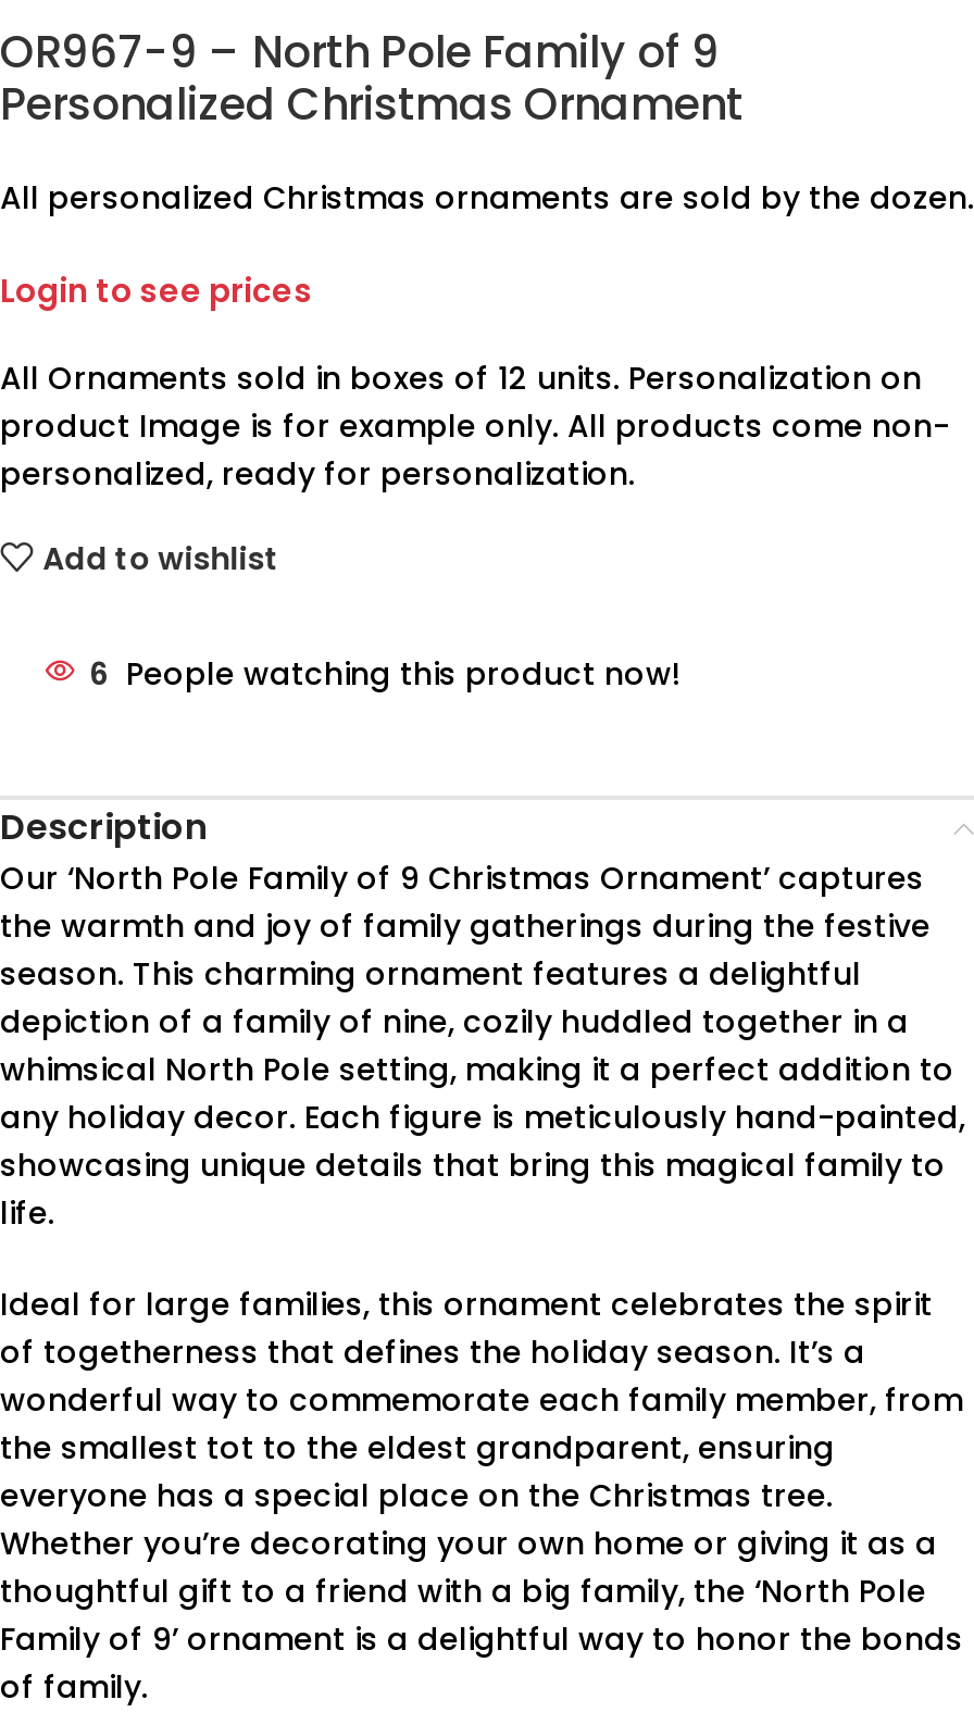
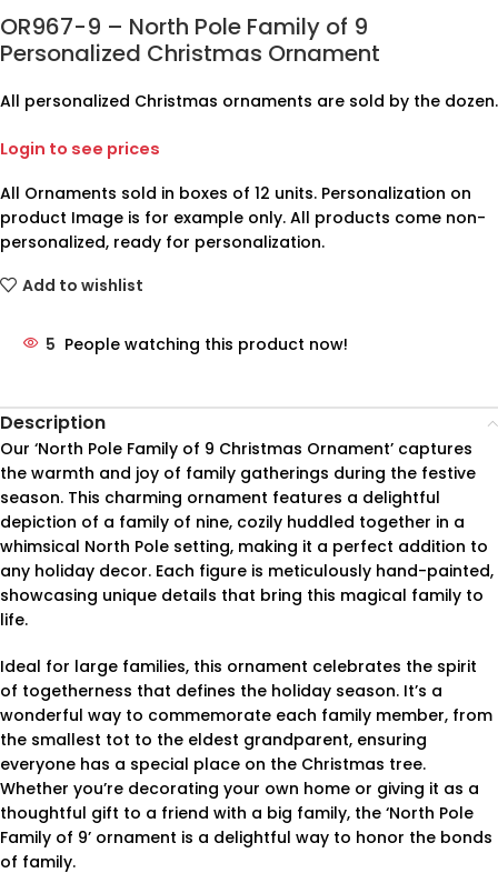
- 6 People watching this product now!
+ 5 People watching this product now!
